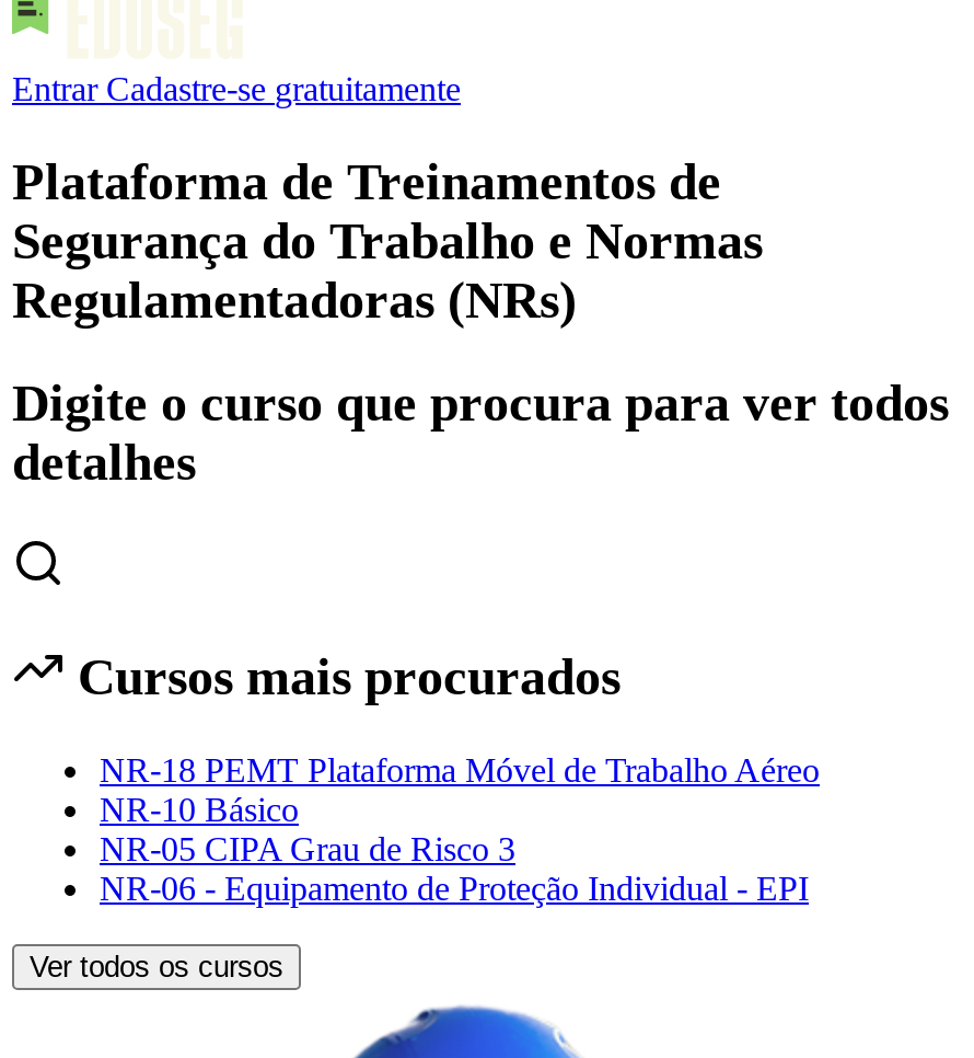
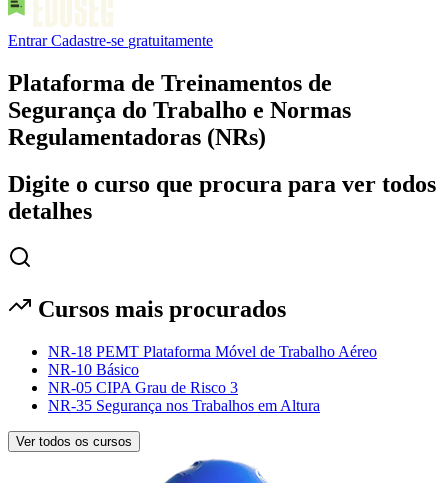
- NR-06 - Equipamento de Proteção Individual - EPI
+ NR-35 Segurança nos Trabalhos em Altura
